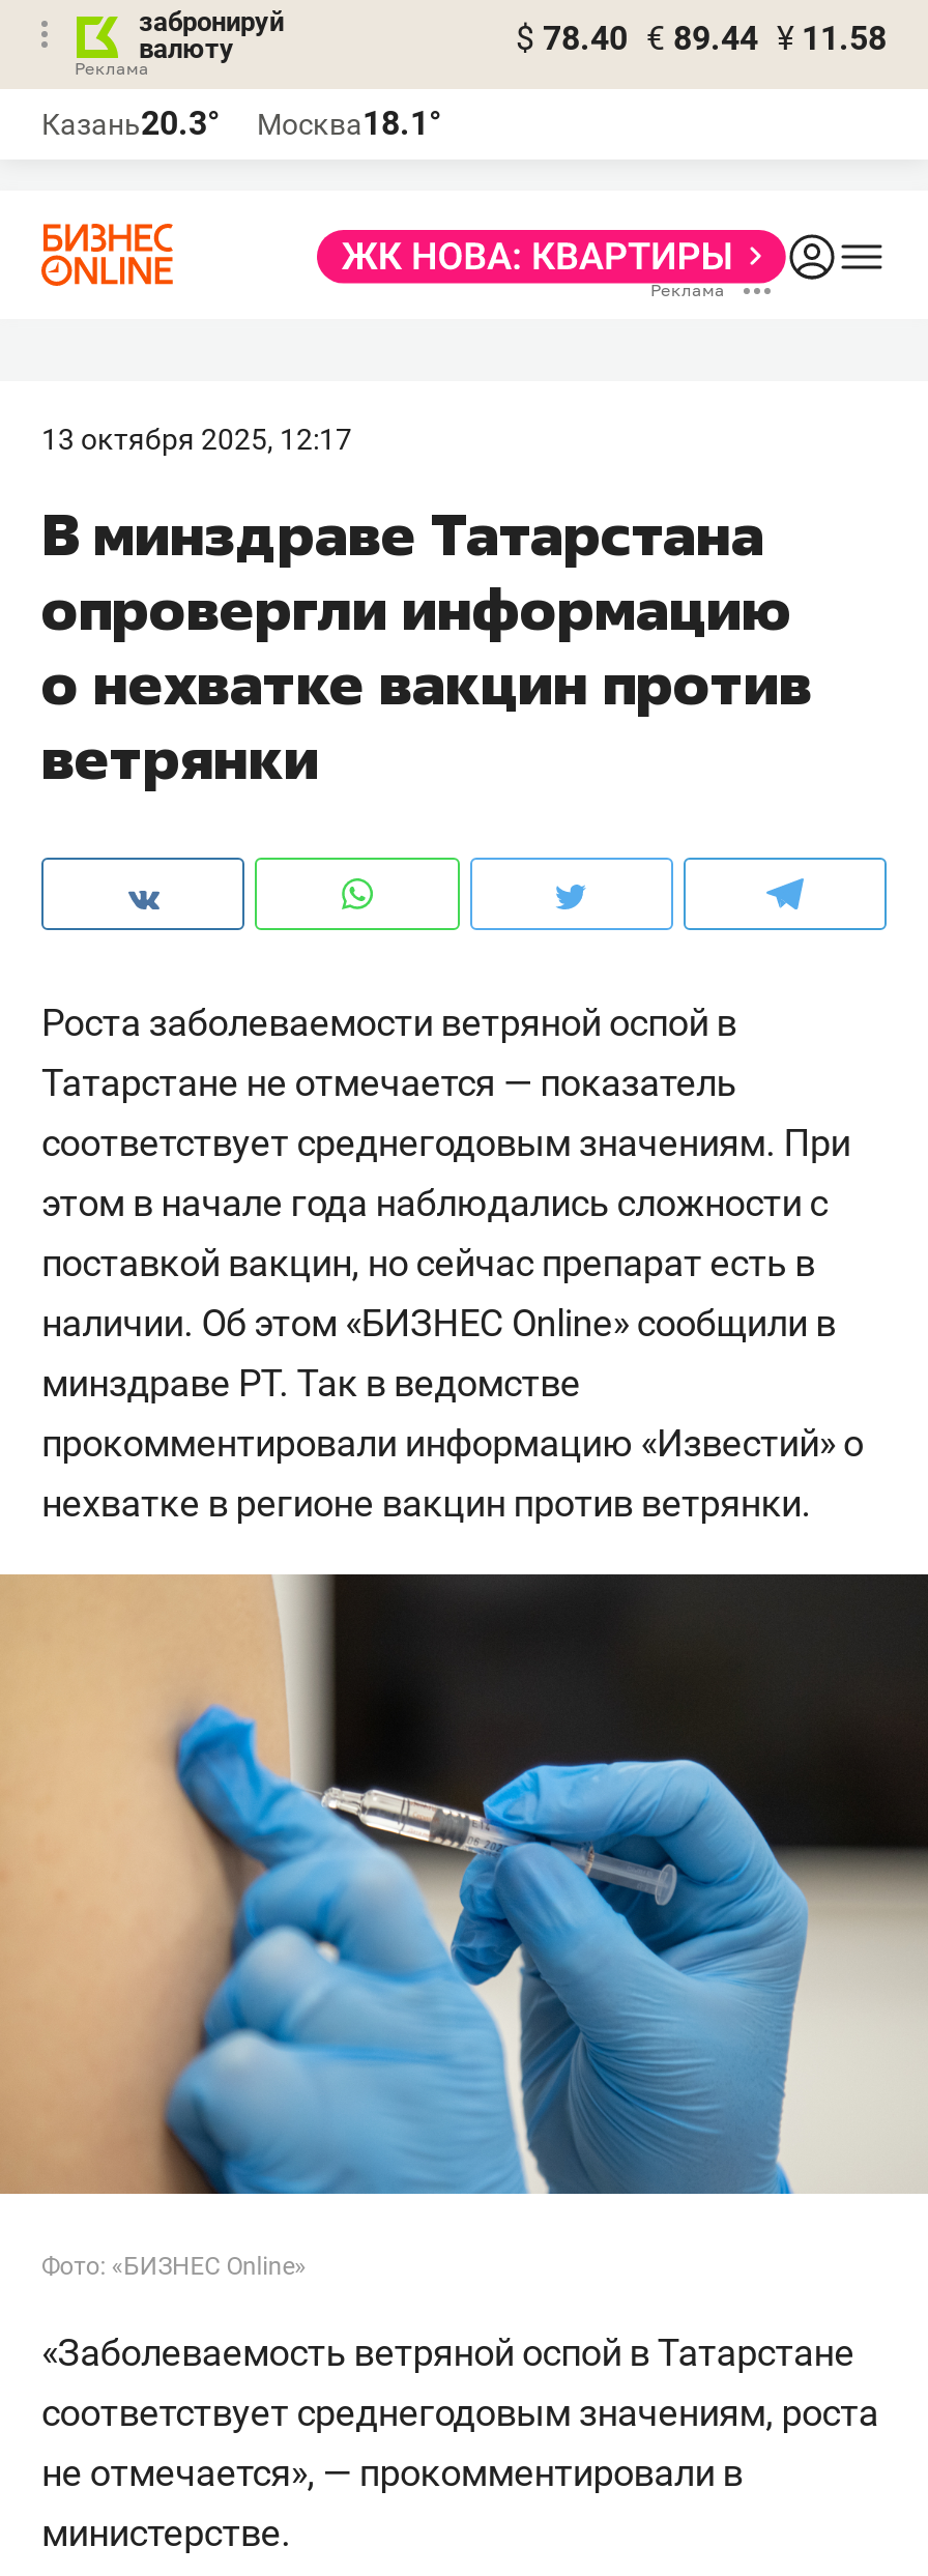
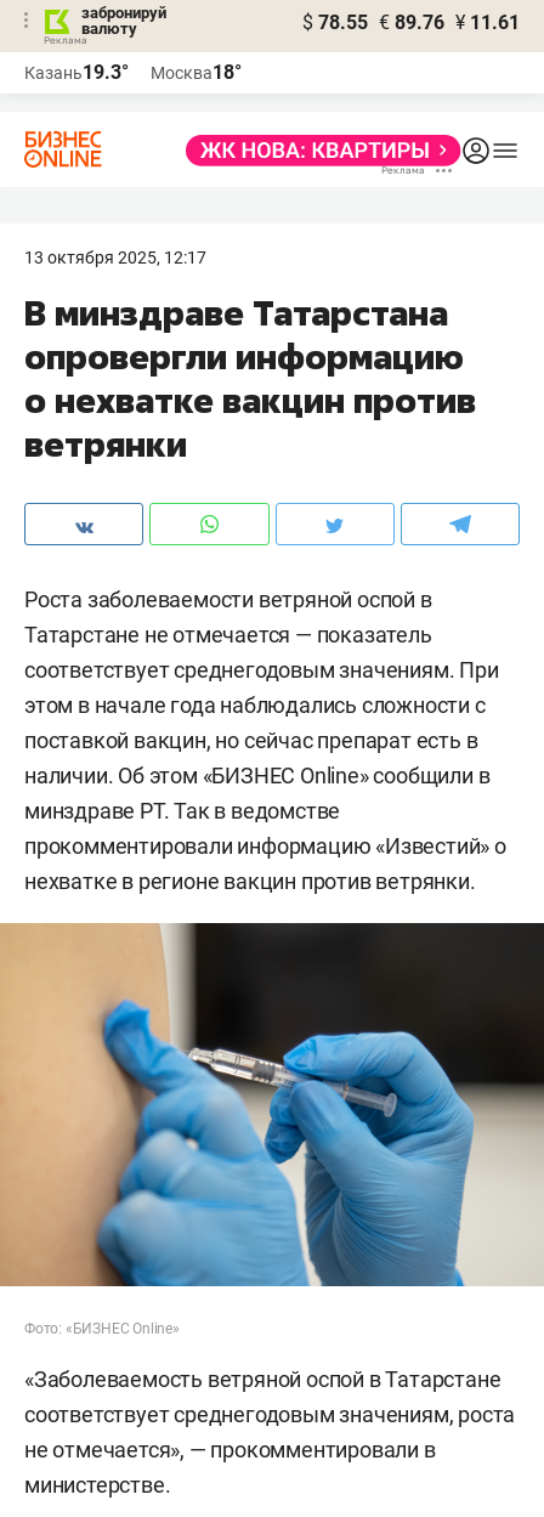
- $ 78.40 € 89.44 ¥ 11.58
+ $ 78.55 € 89.76 ¥ 11.61

- Казань20.3°
+ Казань19.3°

- Москва18.1°
+ Москва18°
